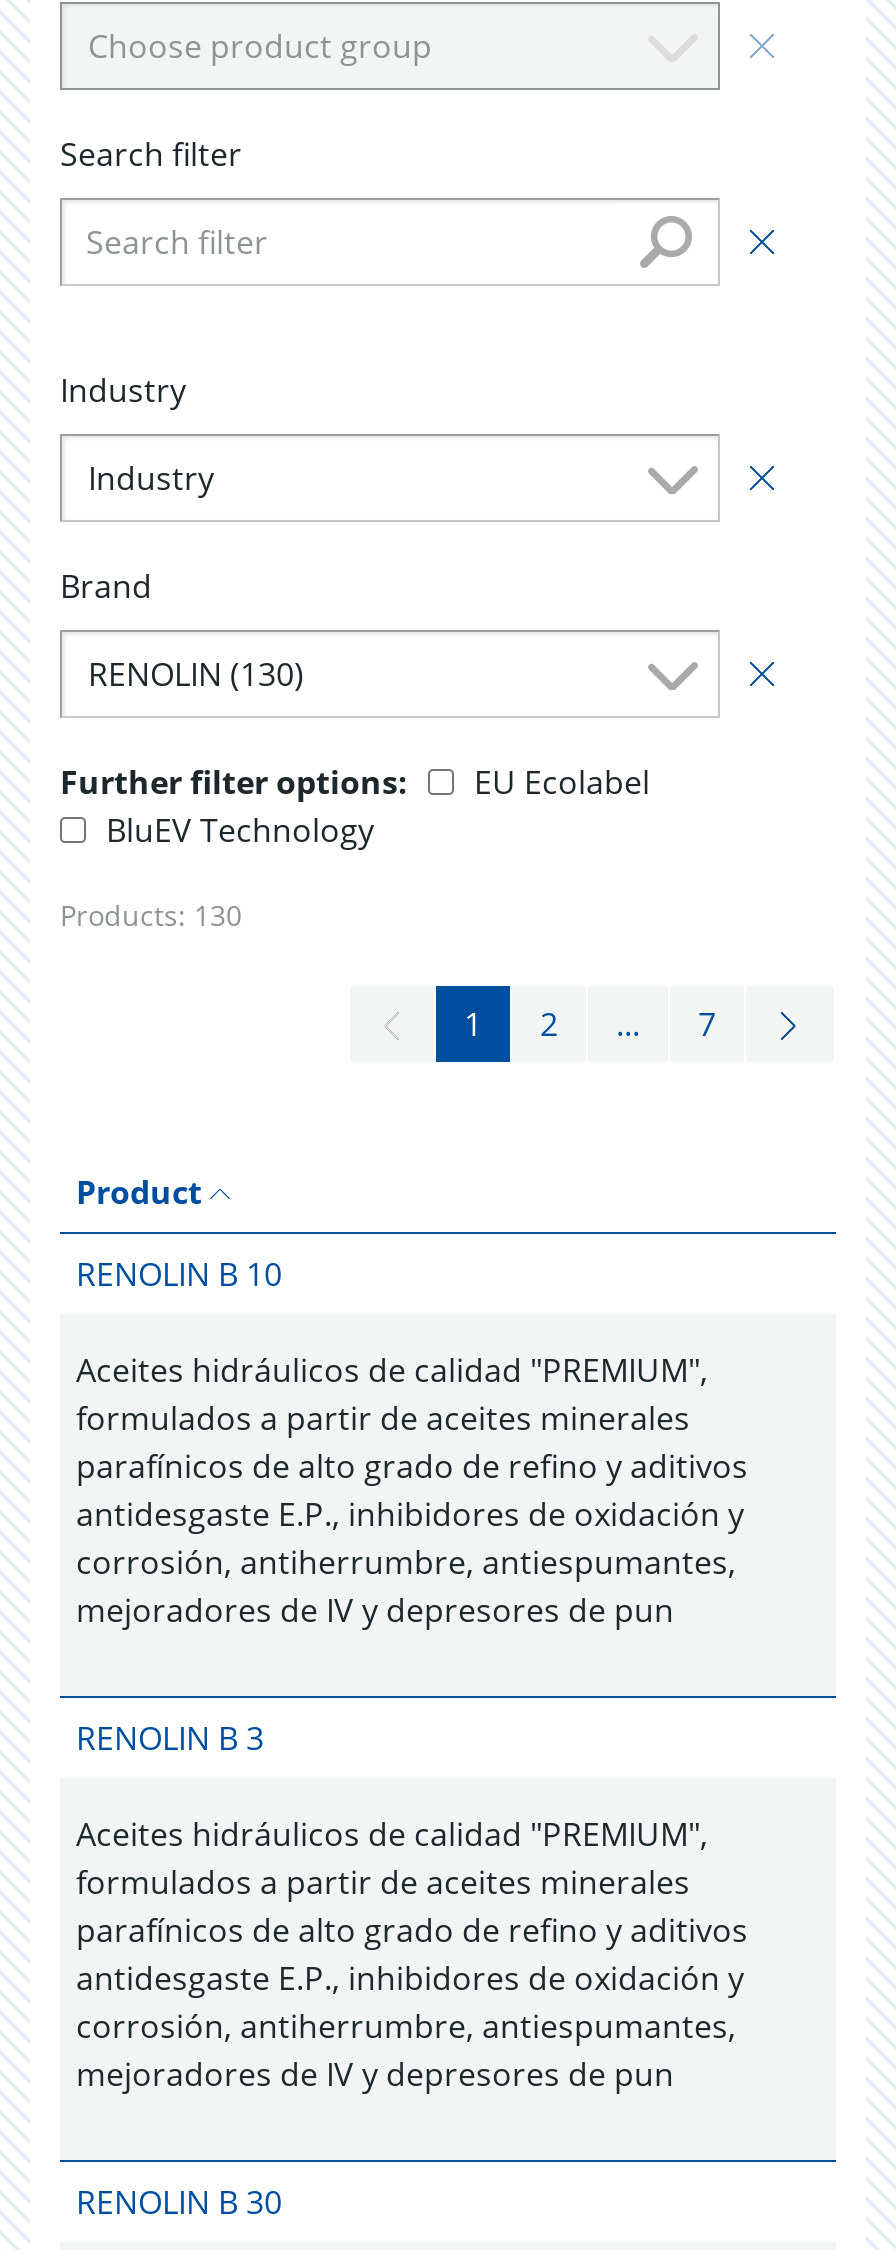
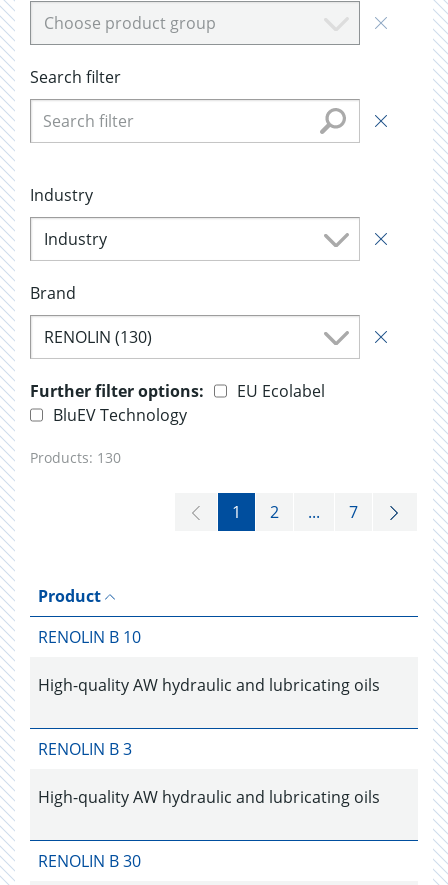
- Aceites hidráulicos de calidad "PREMIUM",
- formulados a partir de aceites minerales
- parafínicos de alto grado de refino y aditivos
- antidesgaste E.P., inhibidores de oxidación y
- corrosión, antiherrumbre, antiespumantes,
- mejoradores de IV y depresores de pun
+ High-quality AW hydraulic and lubricating oils

- Aceites hidráulicos de calidad "PREMIUM",
- formulados a partir de aceites minerales
- parafínicos de alto grado de refino y aditivos
- antidesgaste E.P., inhibidores de oxidación y
- corrosión, antiherrumbre, antiespumantes,
- mejoradores de IV y depresores de pun
+ High-quality AW hydraulic and lubricating oils
